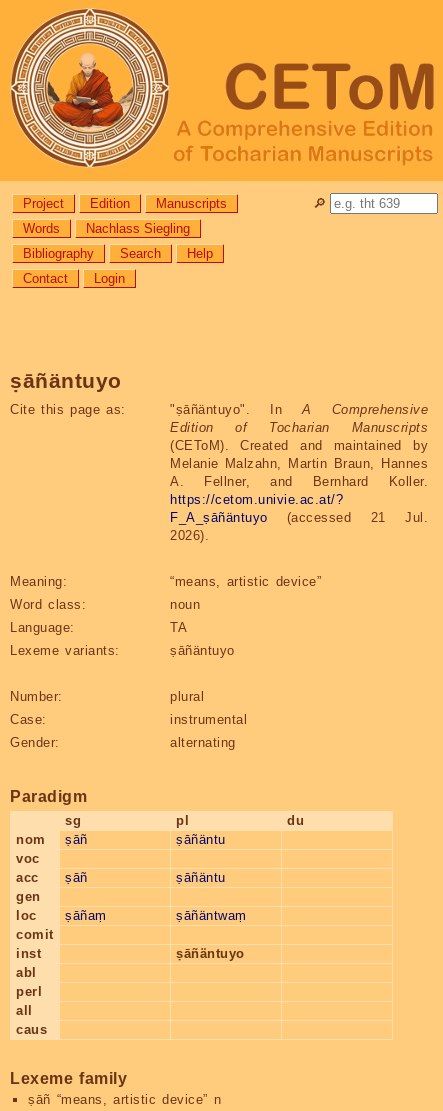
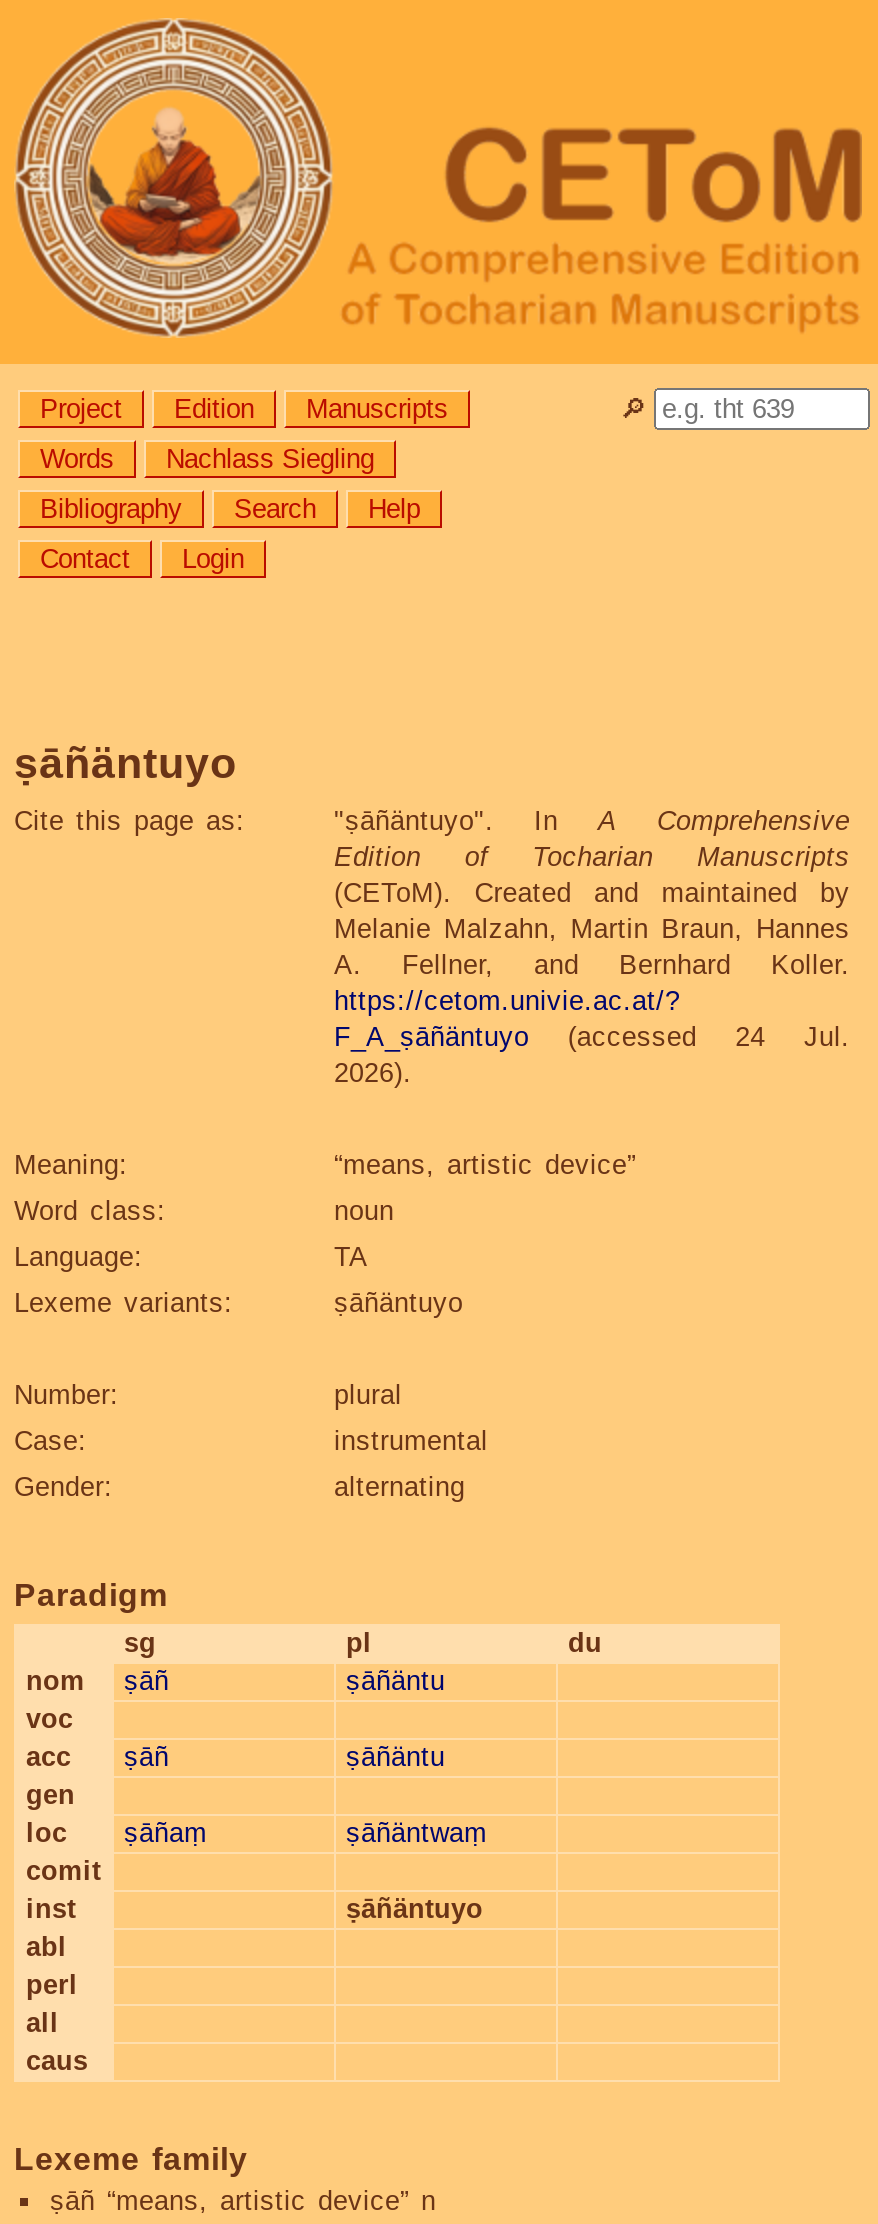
- F_A_ṣāñäntuyo (accessed 21 Jul.
+ F_A_ṣāñäntuyo (accessed 24 Jul.
